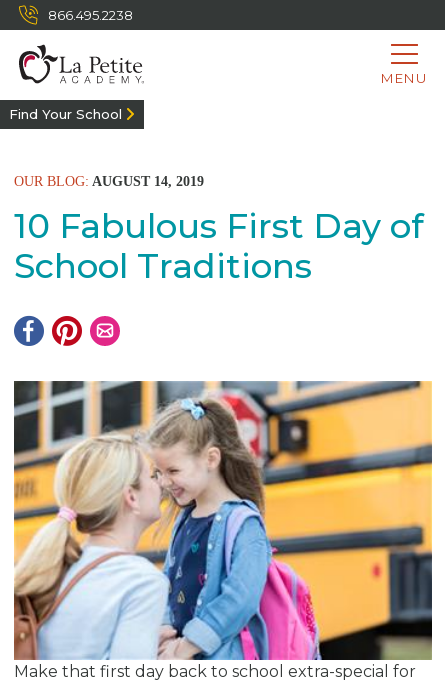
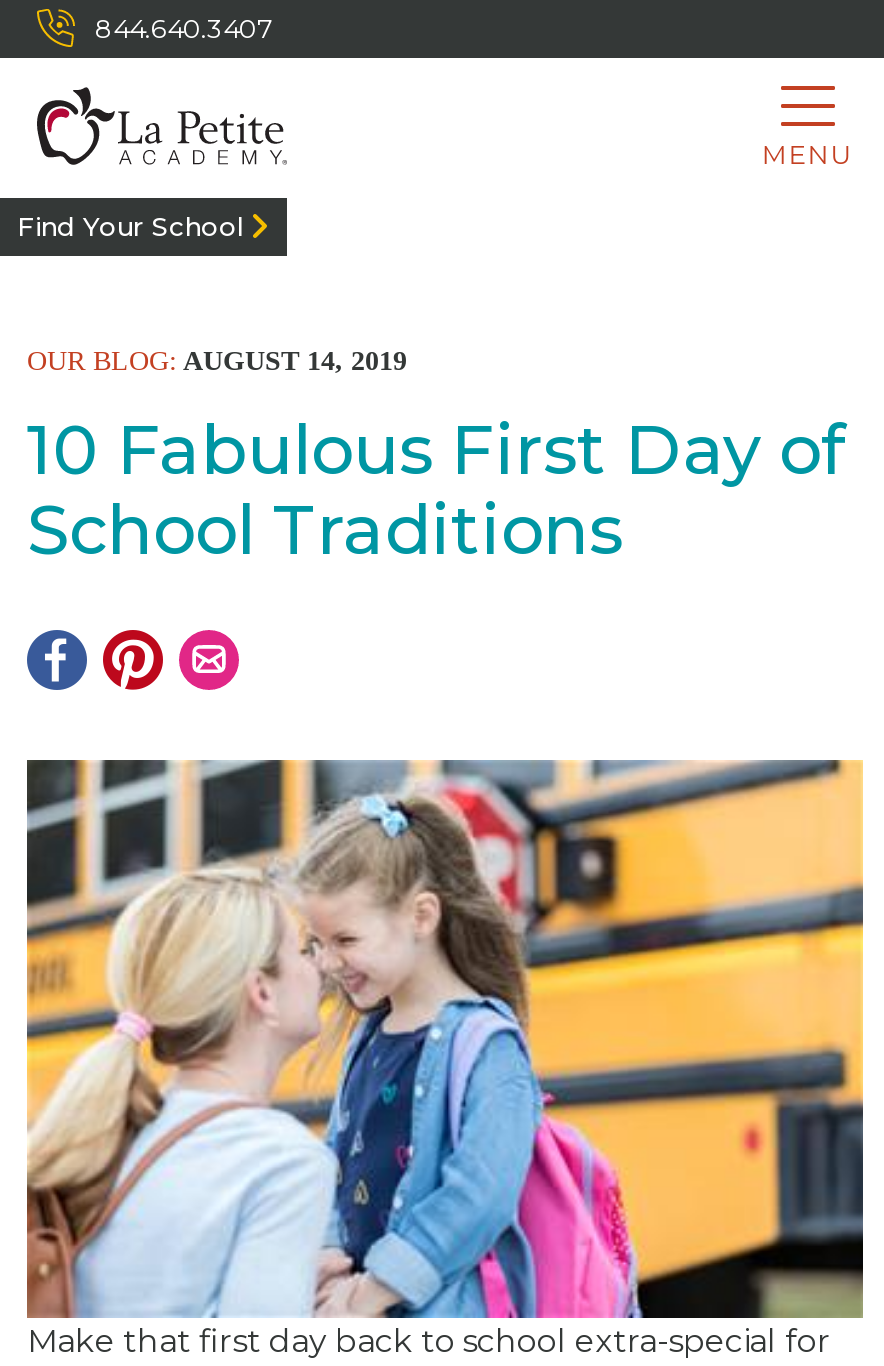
- 866.495.2238
+ 844.640.3407
